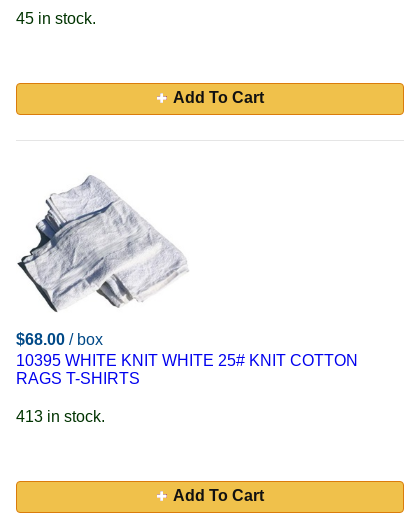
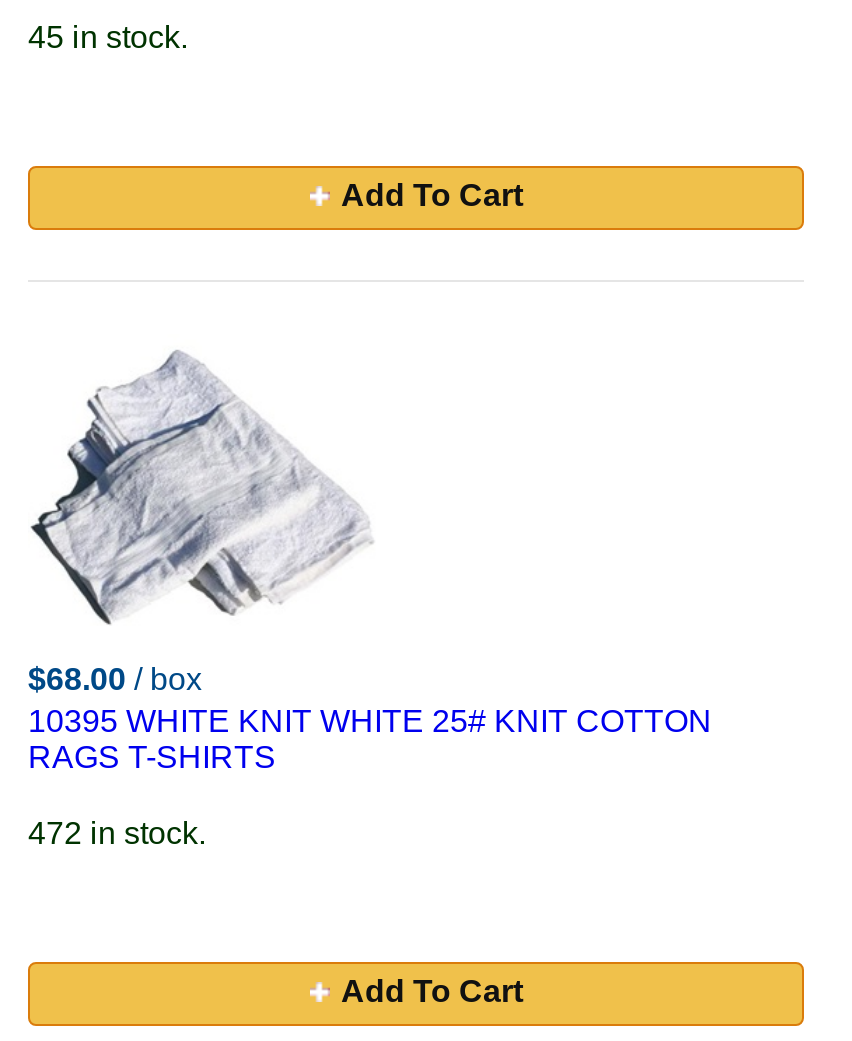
- 413 in stock.
+ 472 in stock.
